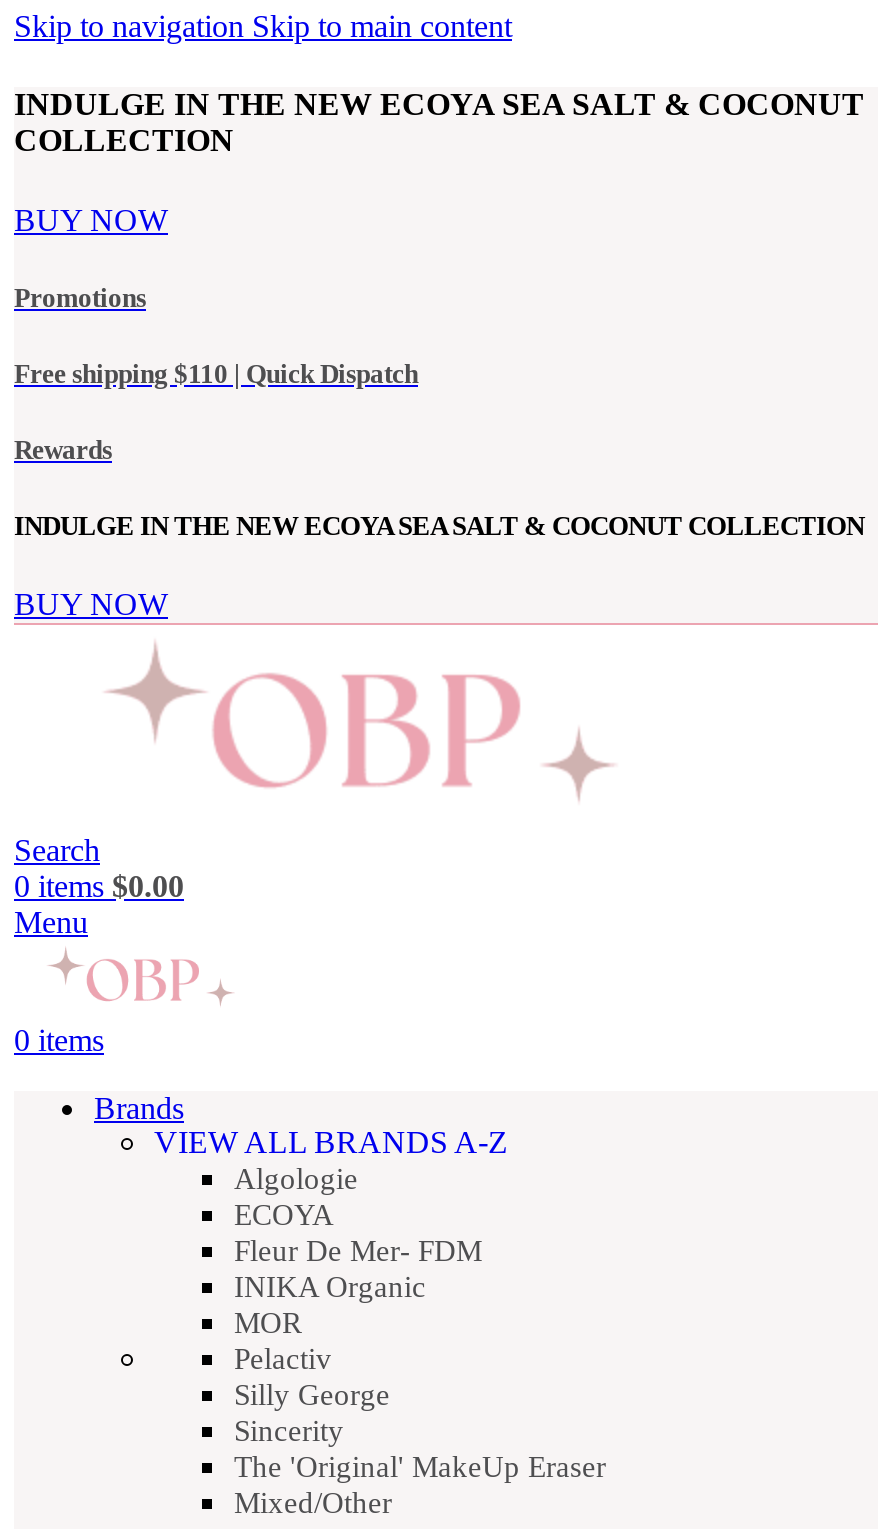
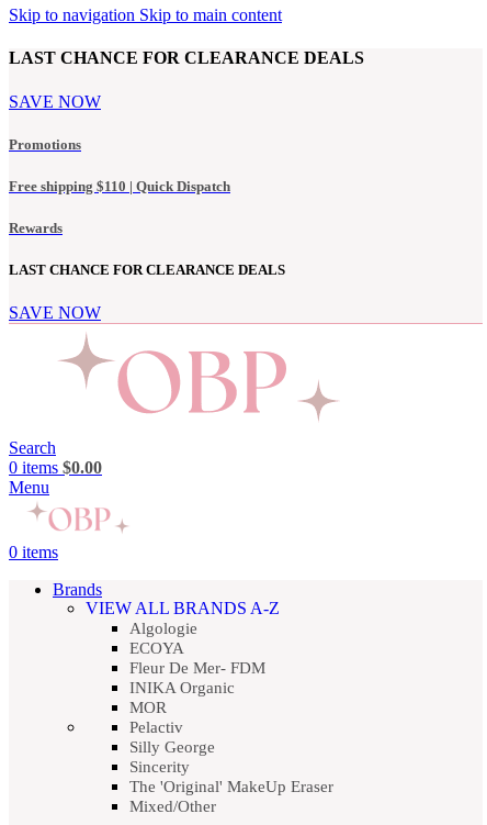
- INDULGE IN THE NEW ECOYA SEA SALT & COCONUT
- COLLECTION
+ LAST CHANCE FOR CLEARANCE DEALS

- BUY NOW
+ SAVE NOW

- INDULGE IN THE NEW ECOYA SEA SALT & COCONUT COLLECTION
+ LAST CHANCE FOR CLEARANCE DEALS

- BUY NOW
+ SAVE NOW
